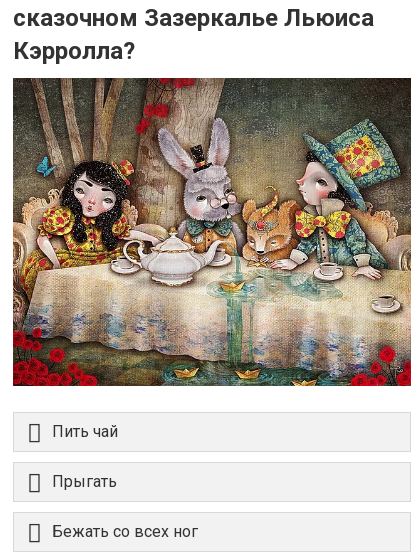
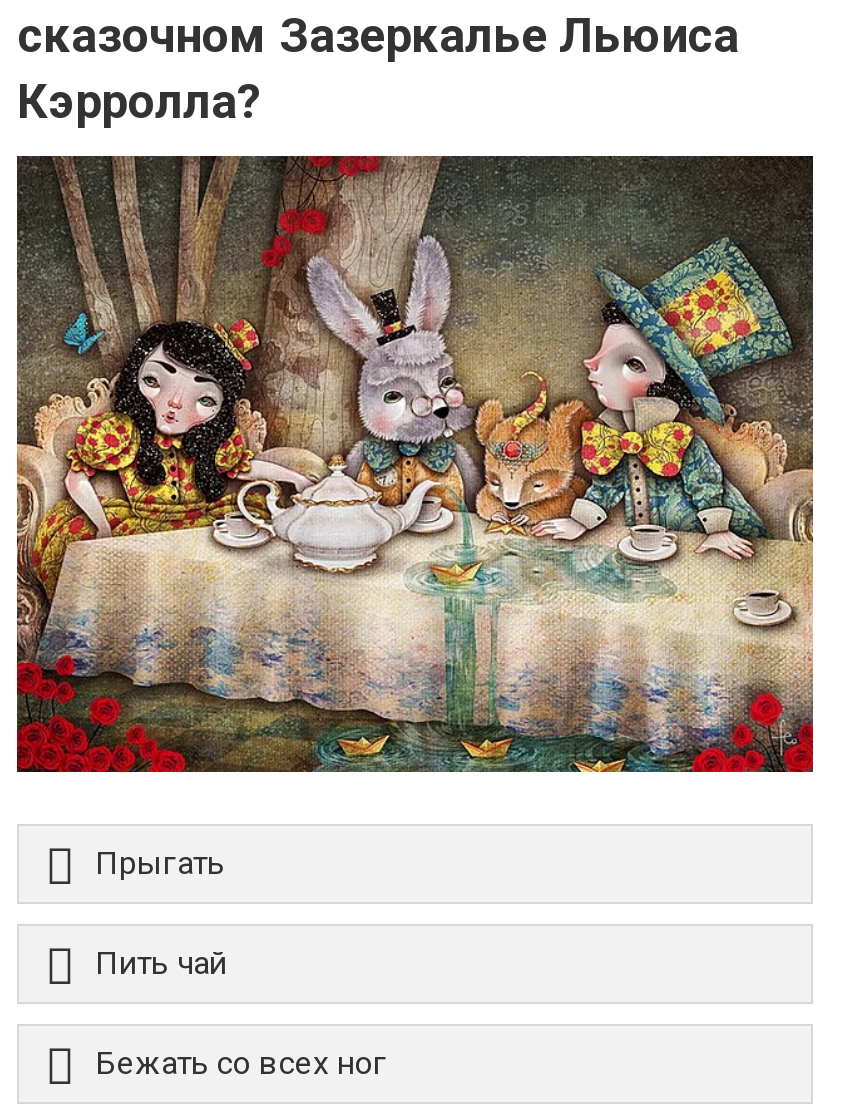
moved down: Пить чай

moved up: Прыгать
